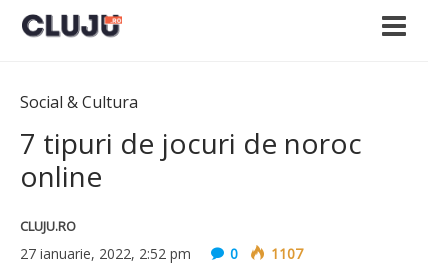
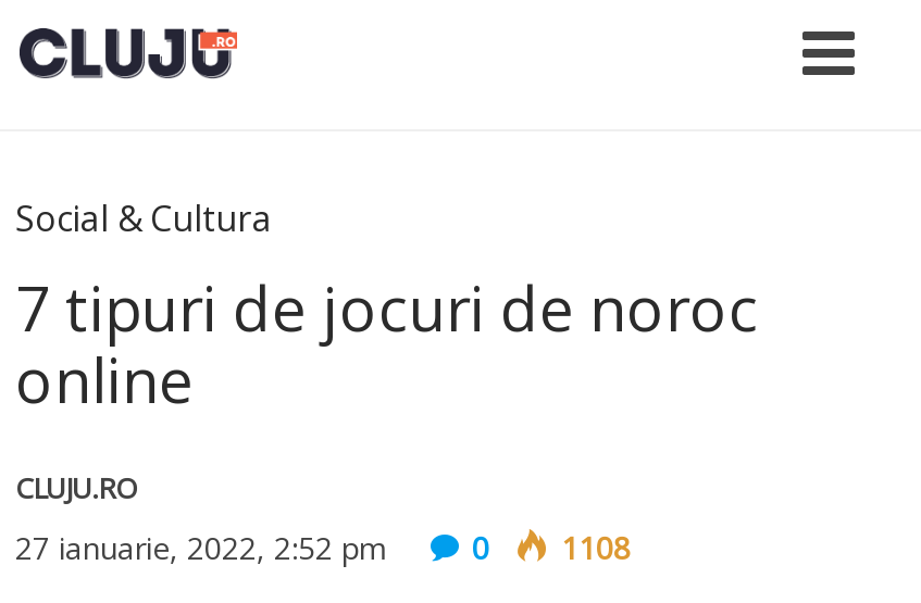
- 0 1107
+ 0 1108
